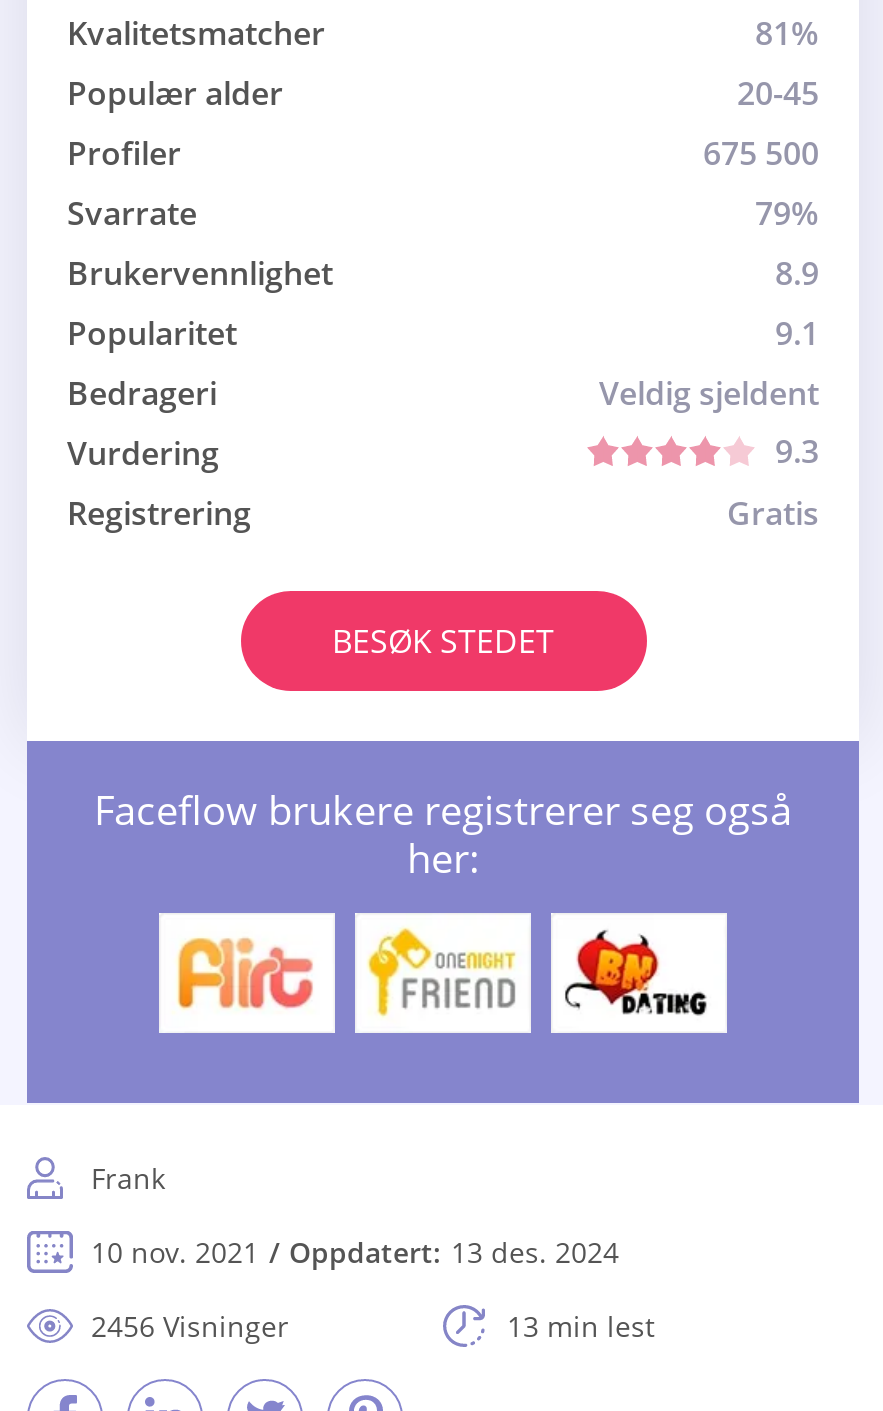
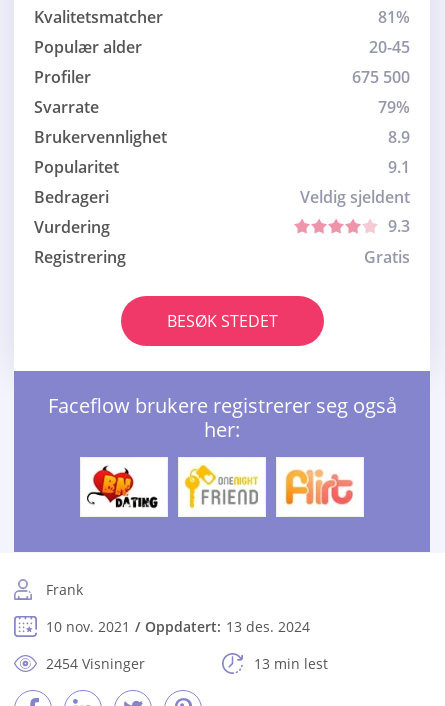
- [image]
+ [image]

- [image]
+ [image]

- 2456 Visninger
+ 2454 Visninger
